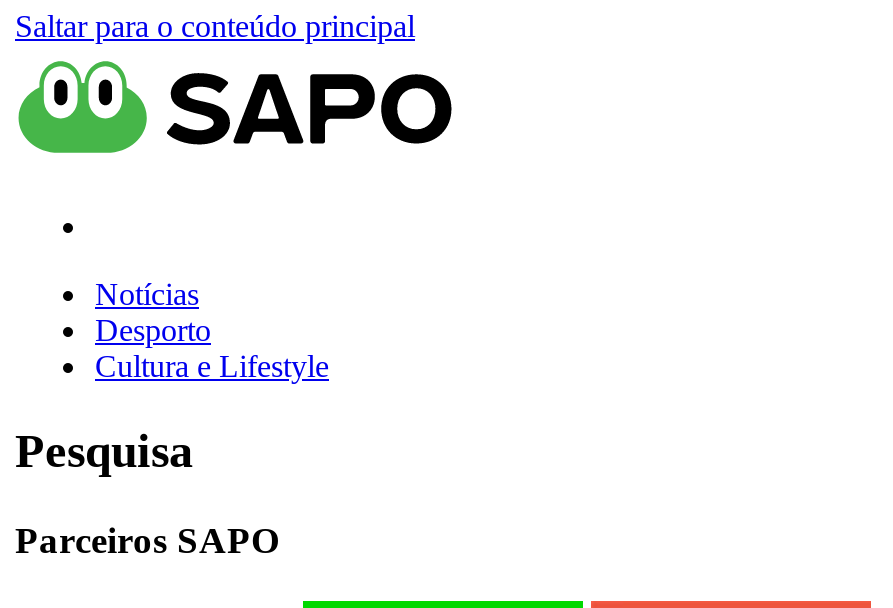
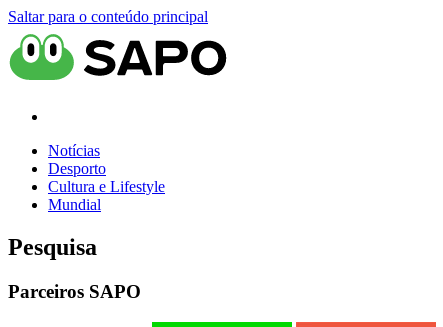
+ Mundial
